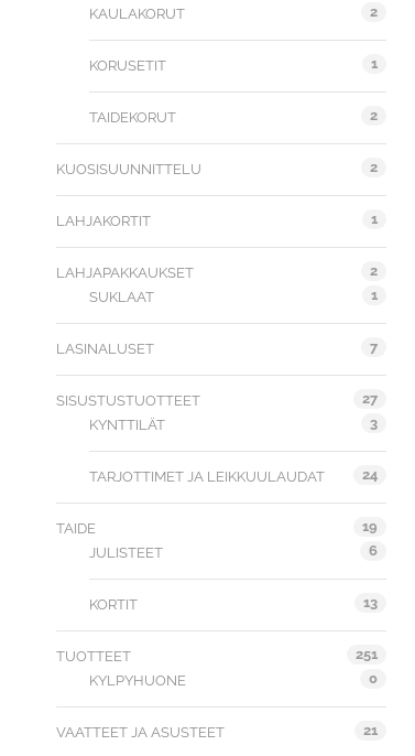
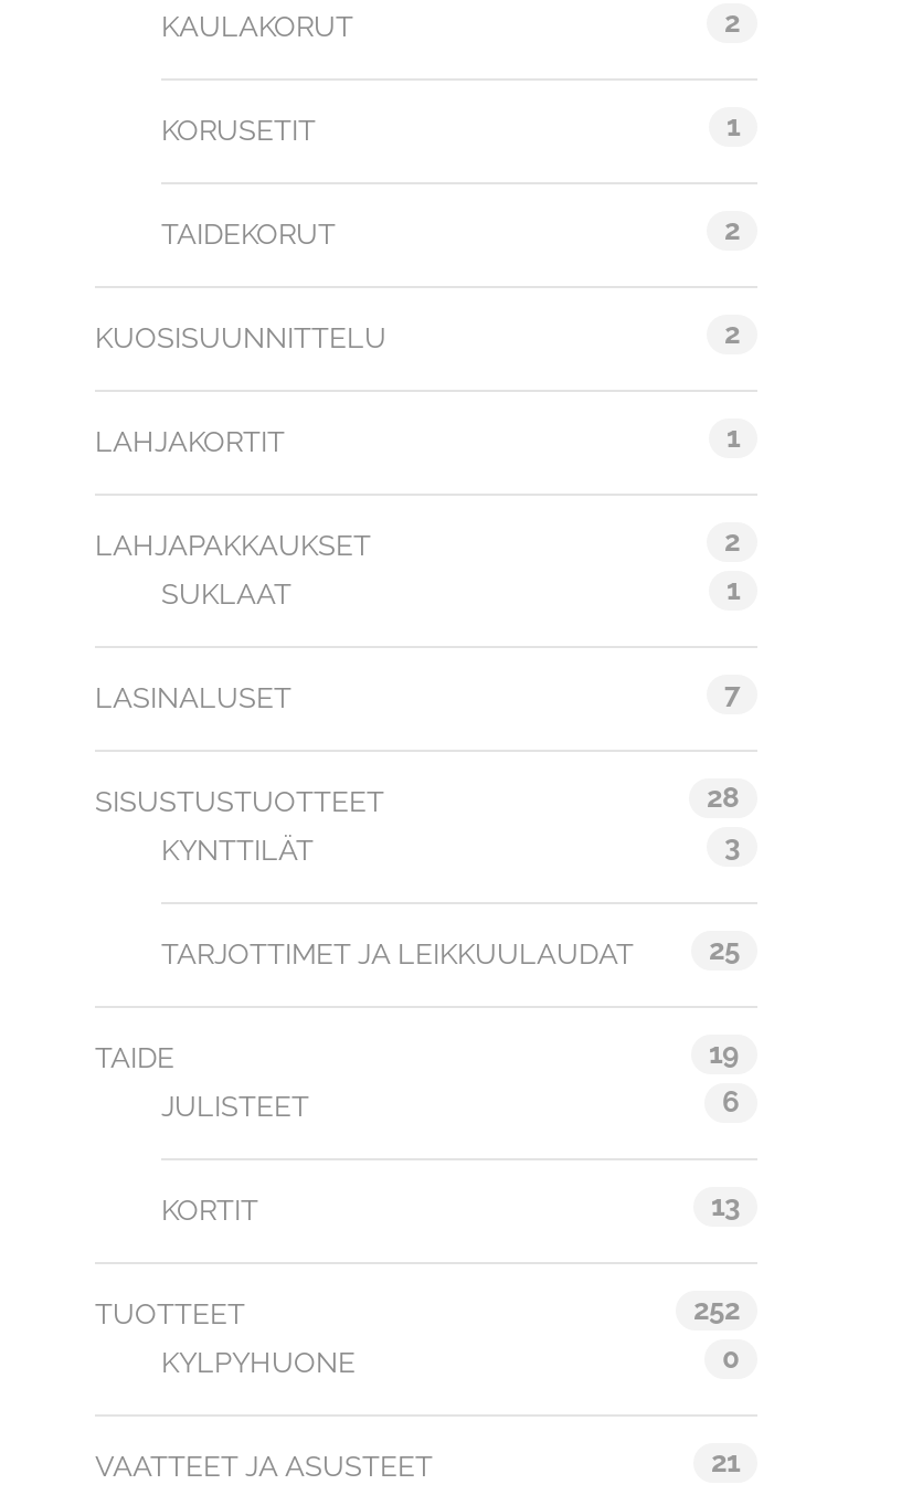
- 27
+ 28

- 24
+ 25

- 251
+ 252
